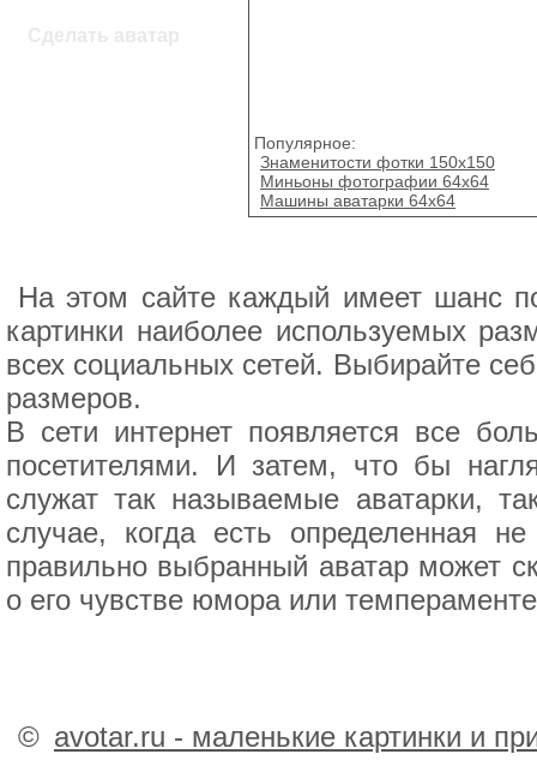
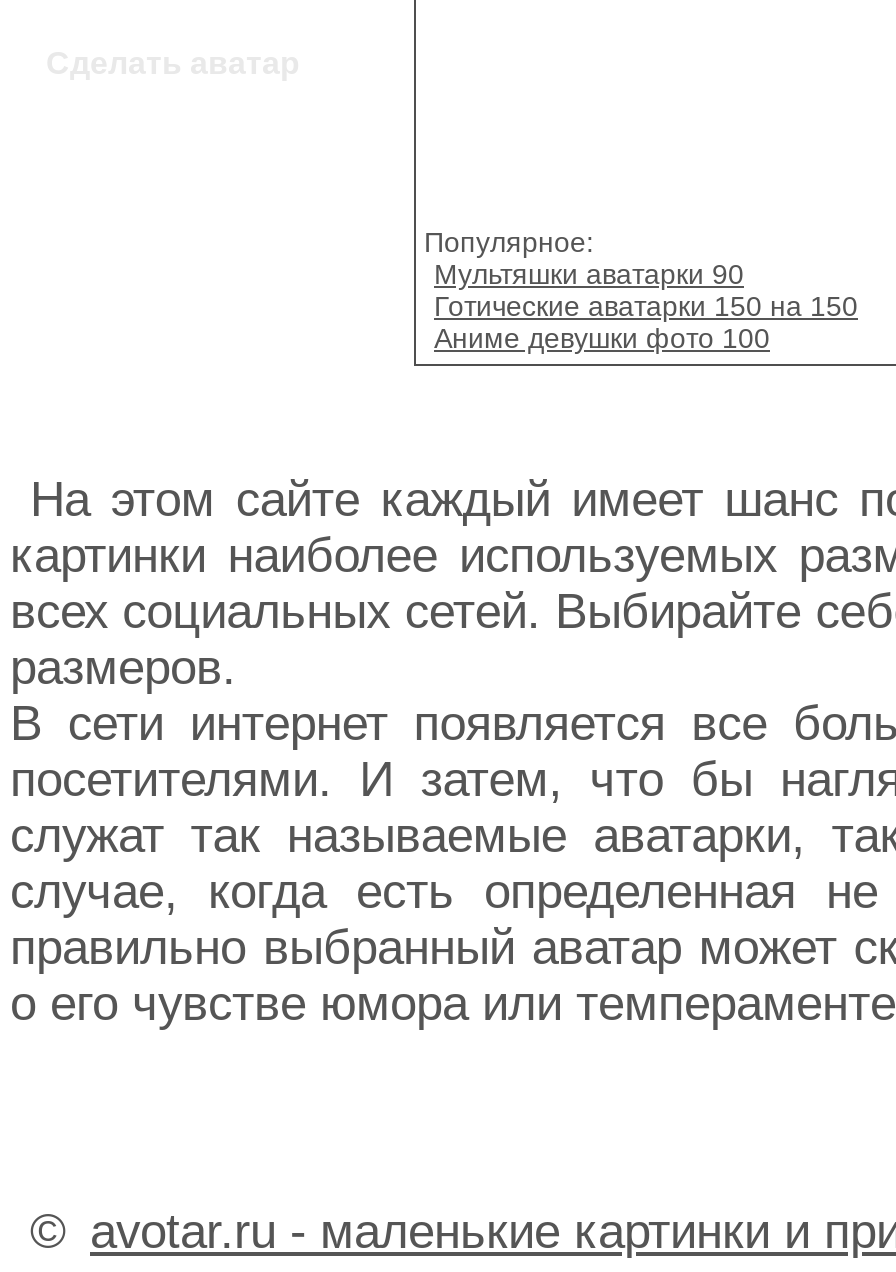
- Знаменитости фотки 150х150
- Миньоны фотографии 64x64
- Машины аватарки 64x64
+ Мультяшки аватарки 90
+ Готические аватарки 150 на 150
+ Аниме девушки фото 100
